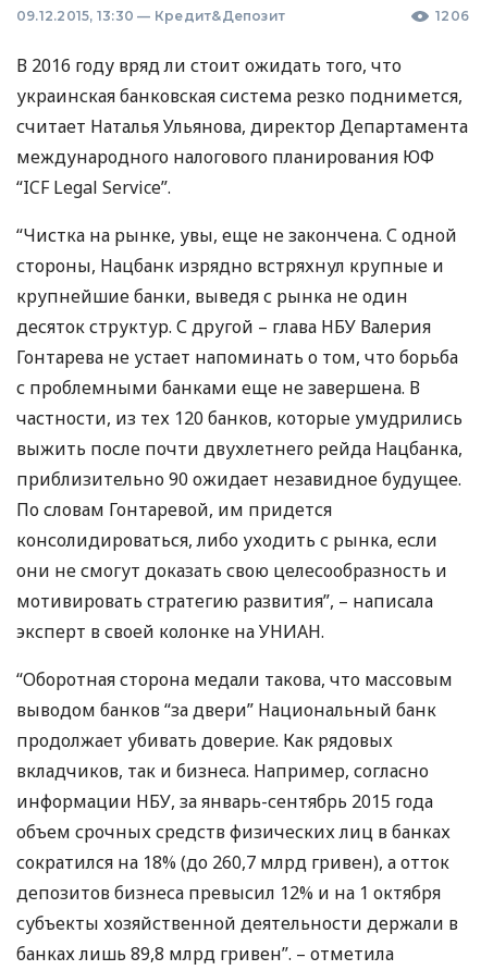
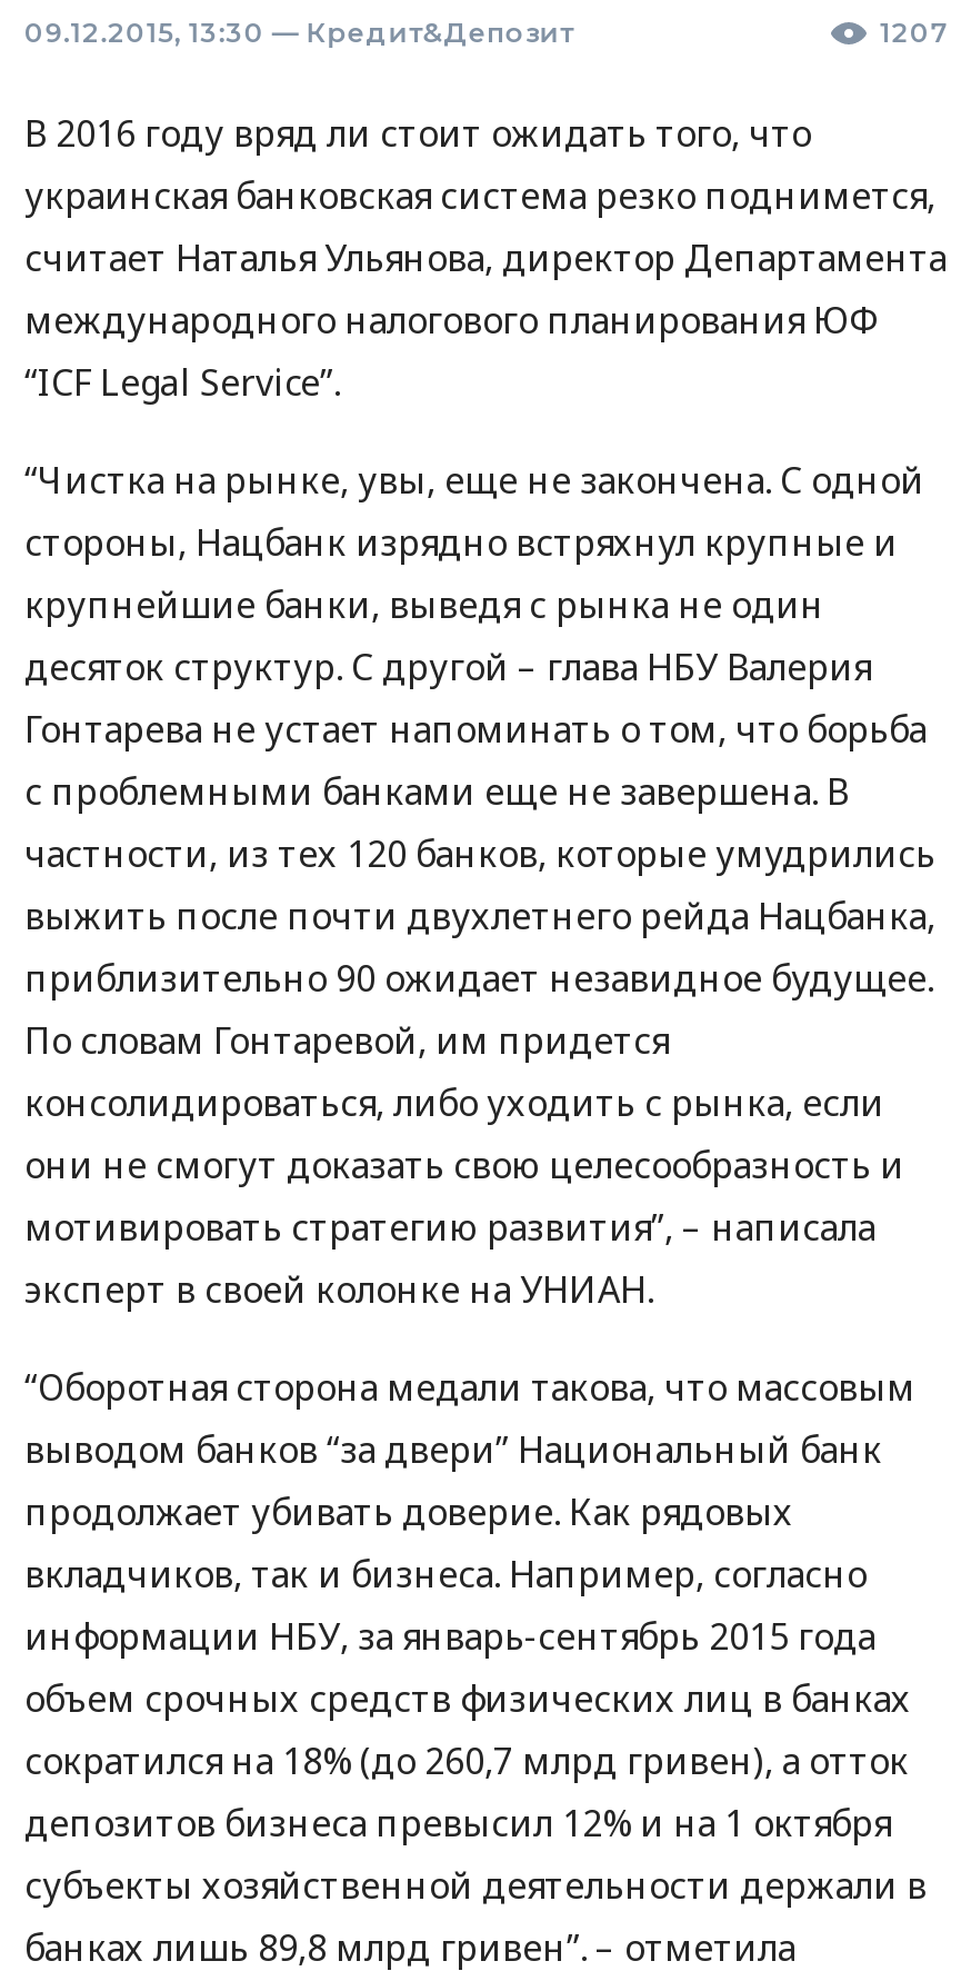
- 1206
+ 1207
